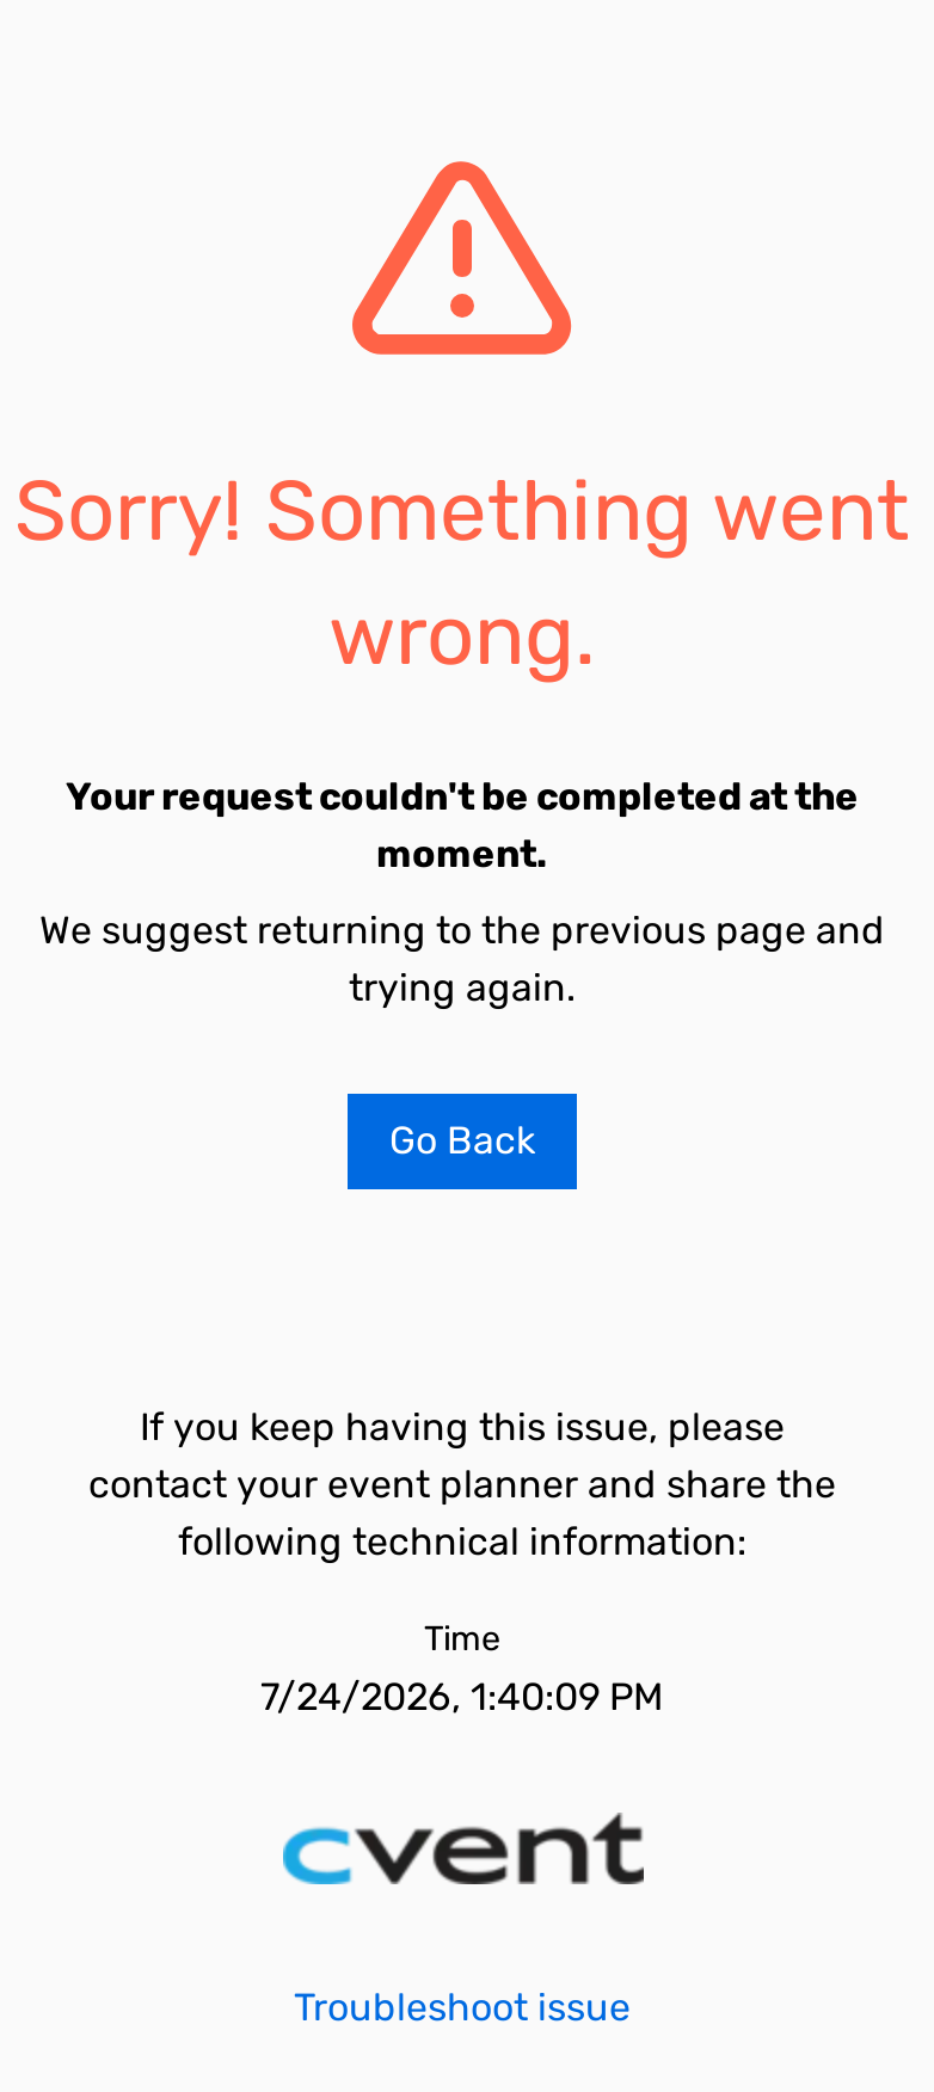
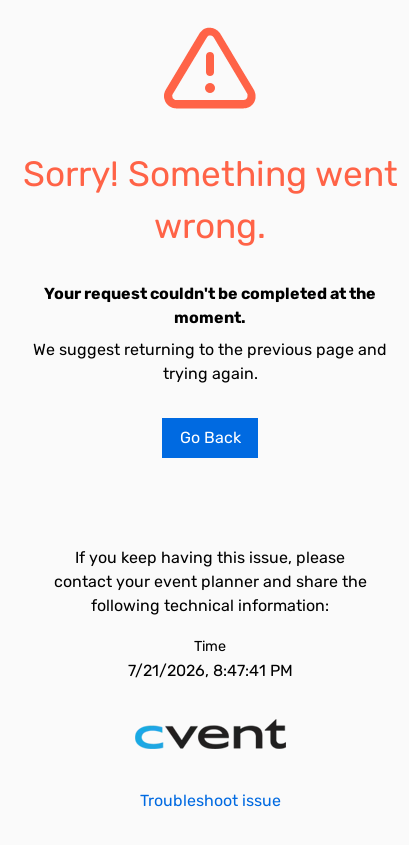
- 7/24/2026, 1:40:09 PM
+ 7/21/2026, 8:47:41 PM
